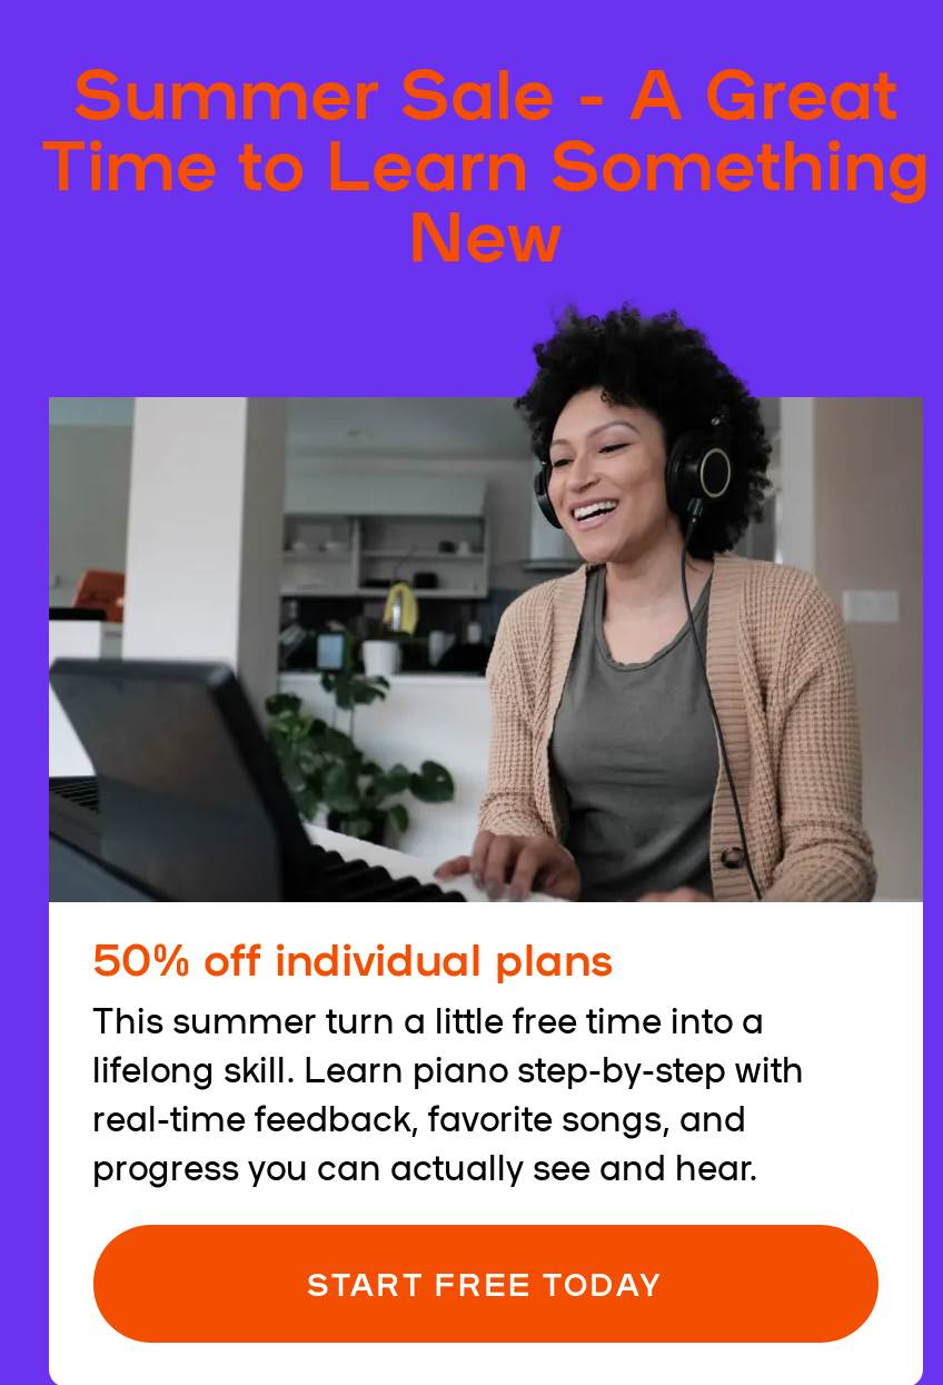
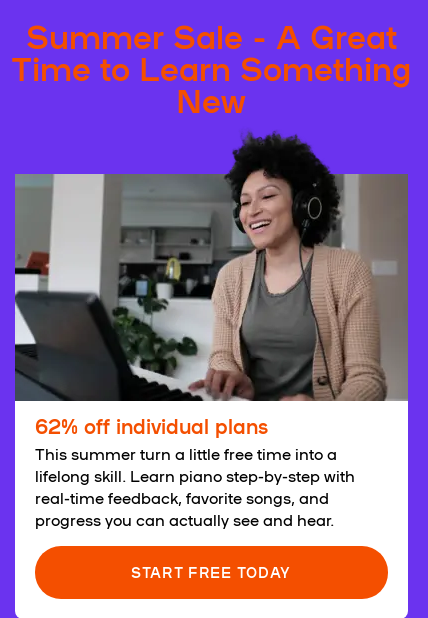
- 50% off individual plans
+ 62% off individual plans
